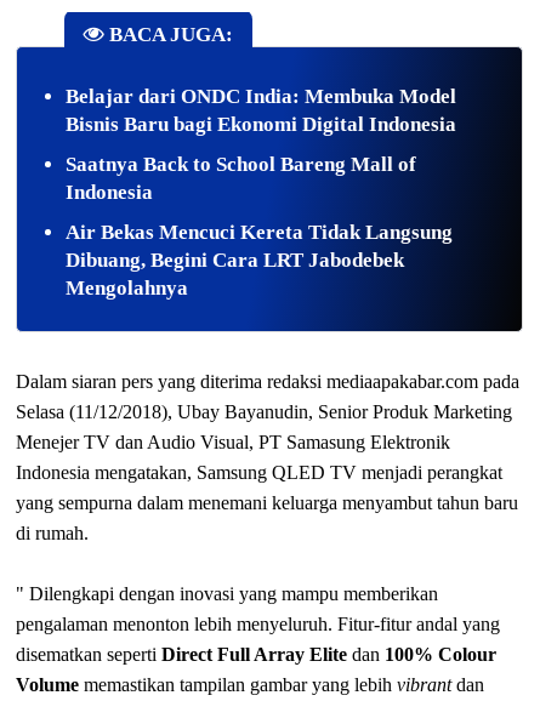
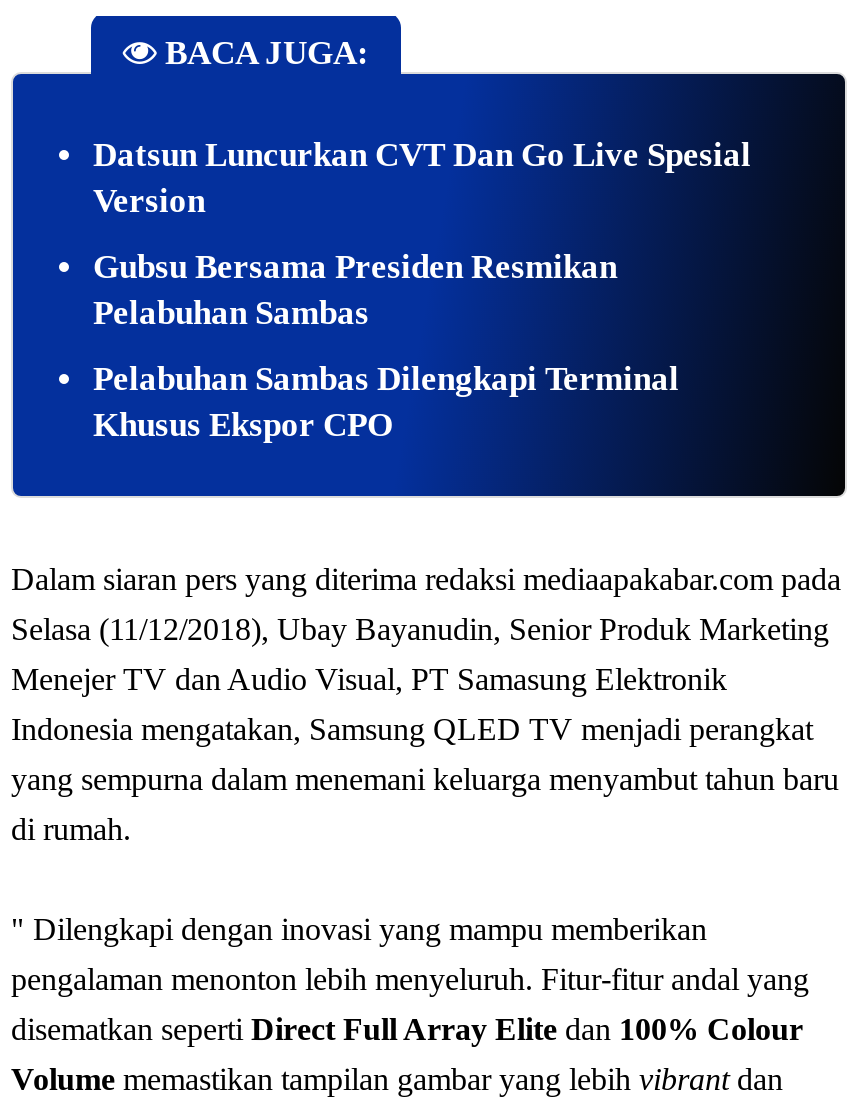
- Belajar dari ONDC India: Membuka Model
- Bisnis Baru bagi Ekonomi Digital Indonesia
+ Datsun Luncurkan CVT Dan Go Live Spesial
+ Version

- Saatnya Back to School Bareng Mall of
- Indonesia
+ Gubsu Bersama Presiden Resmikan
+ Pelabuhan Sambas

- Air Bekas Mencuci Kereta Tidak Langsung
- Dibuang, Begini Cara LRT Jabodebek
- Mengolahnya
+ Pelabuhan Sambas Dilengkapi Terminal
+ Khusus Ekspor CPO
